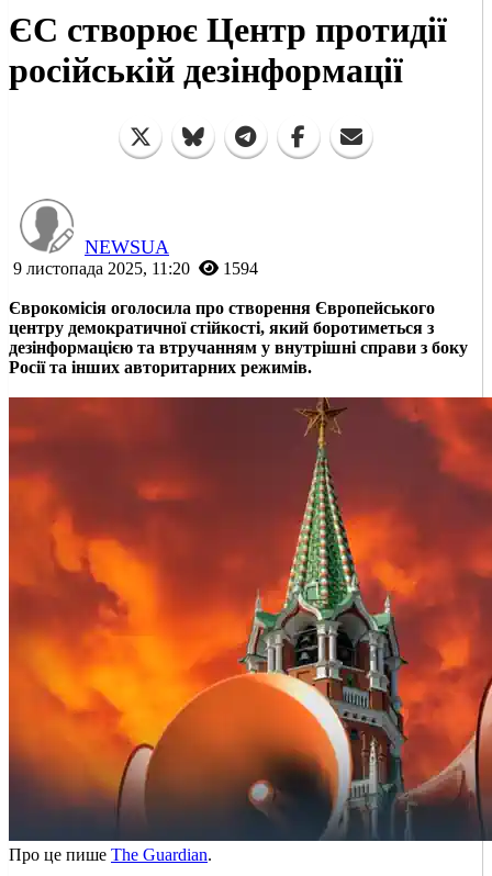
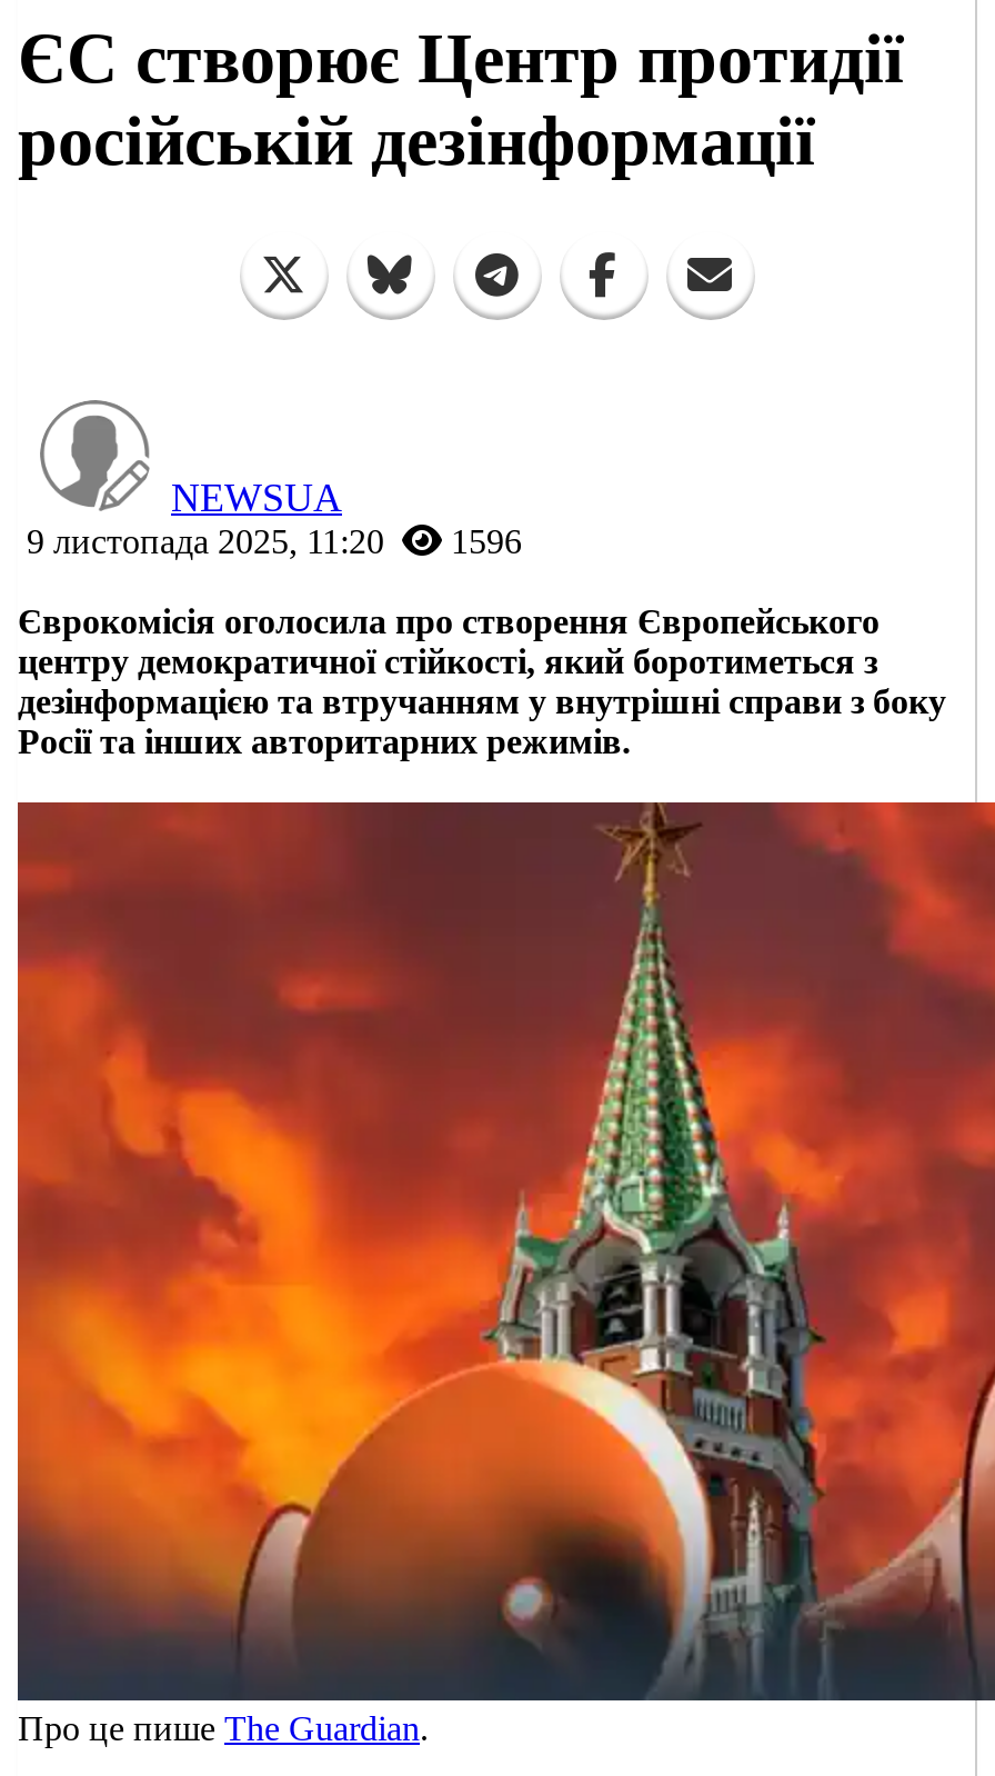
- 9 листопада 2025, 11:20 1594
+ 9 листопада 2025, 11:20 1596
